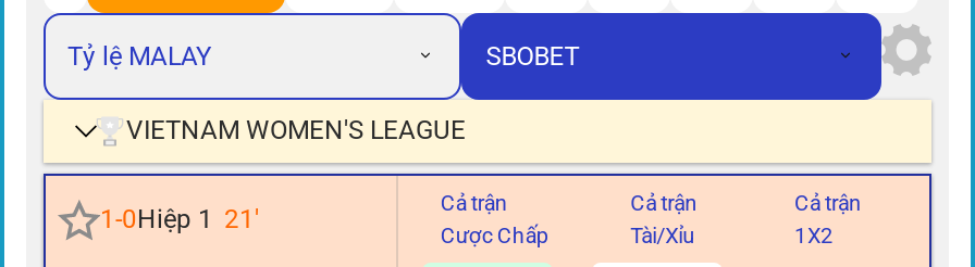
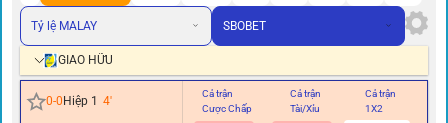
- VIETNAM WOMEN'S LEAGUE
+ GIAO HỮU

- 1 - 0Hiệp 1 21
+ 0 - 0Hiệp 1 4
